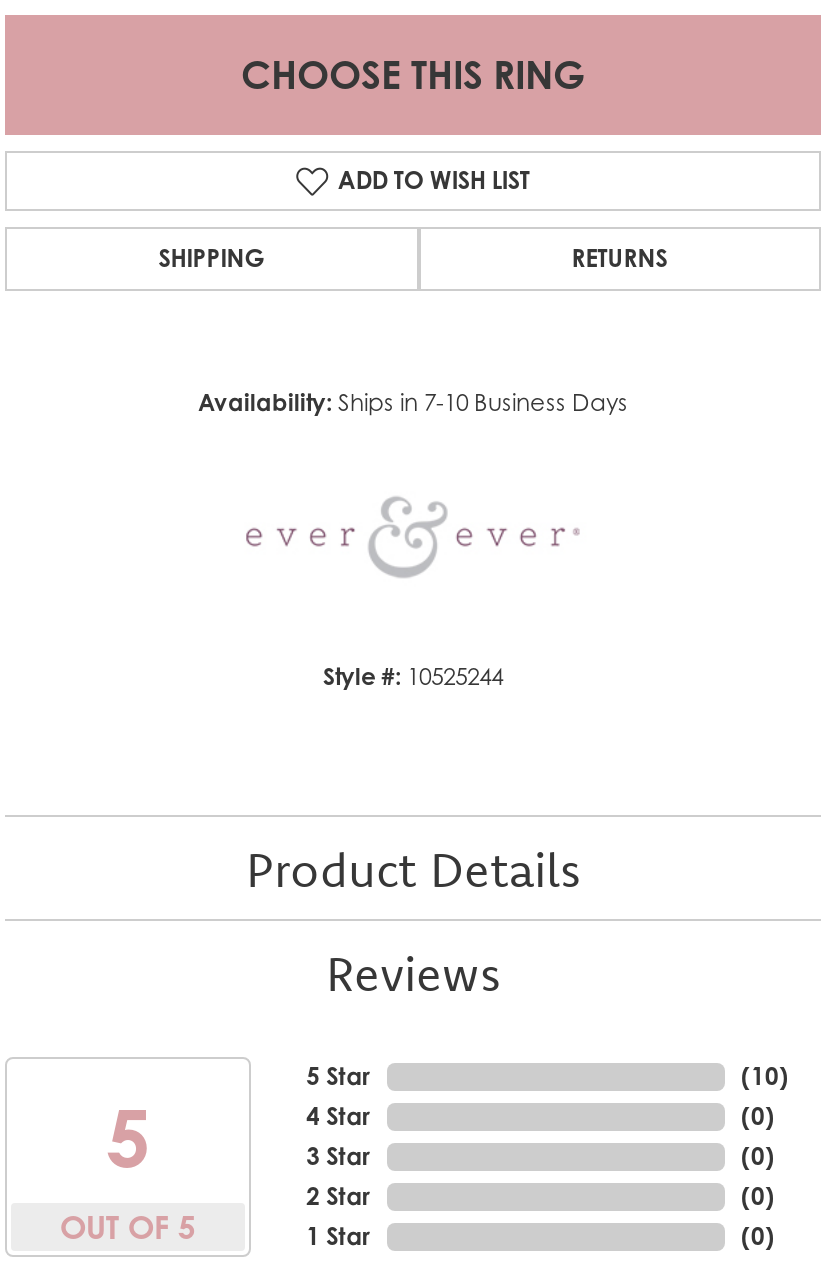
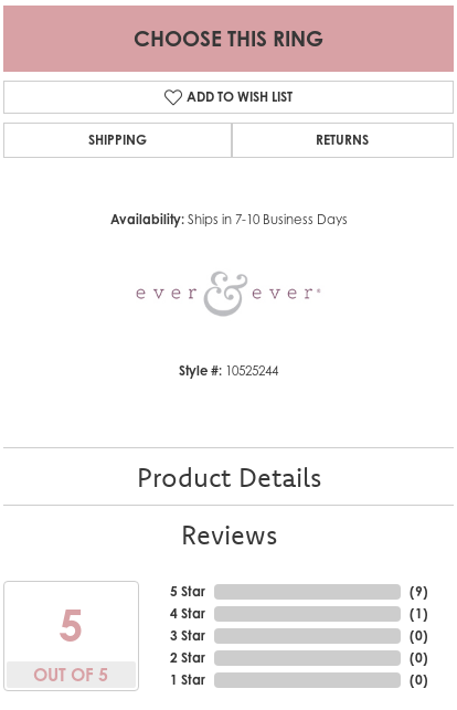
- (10)
+ (9)

- (0)
+ (1)
